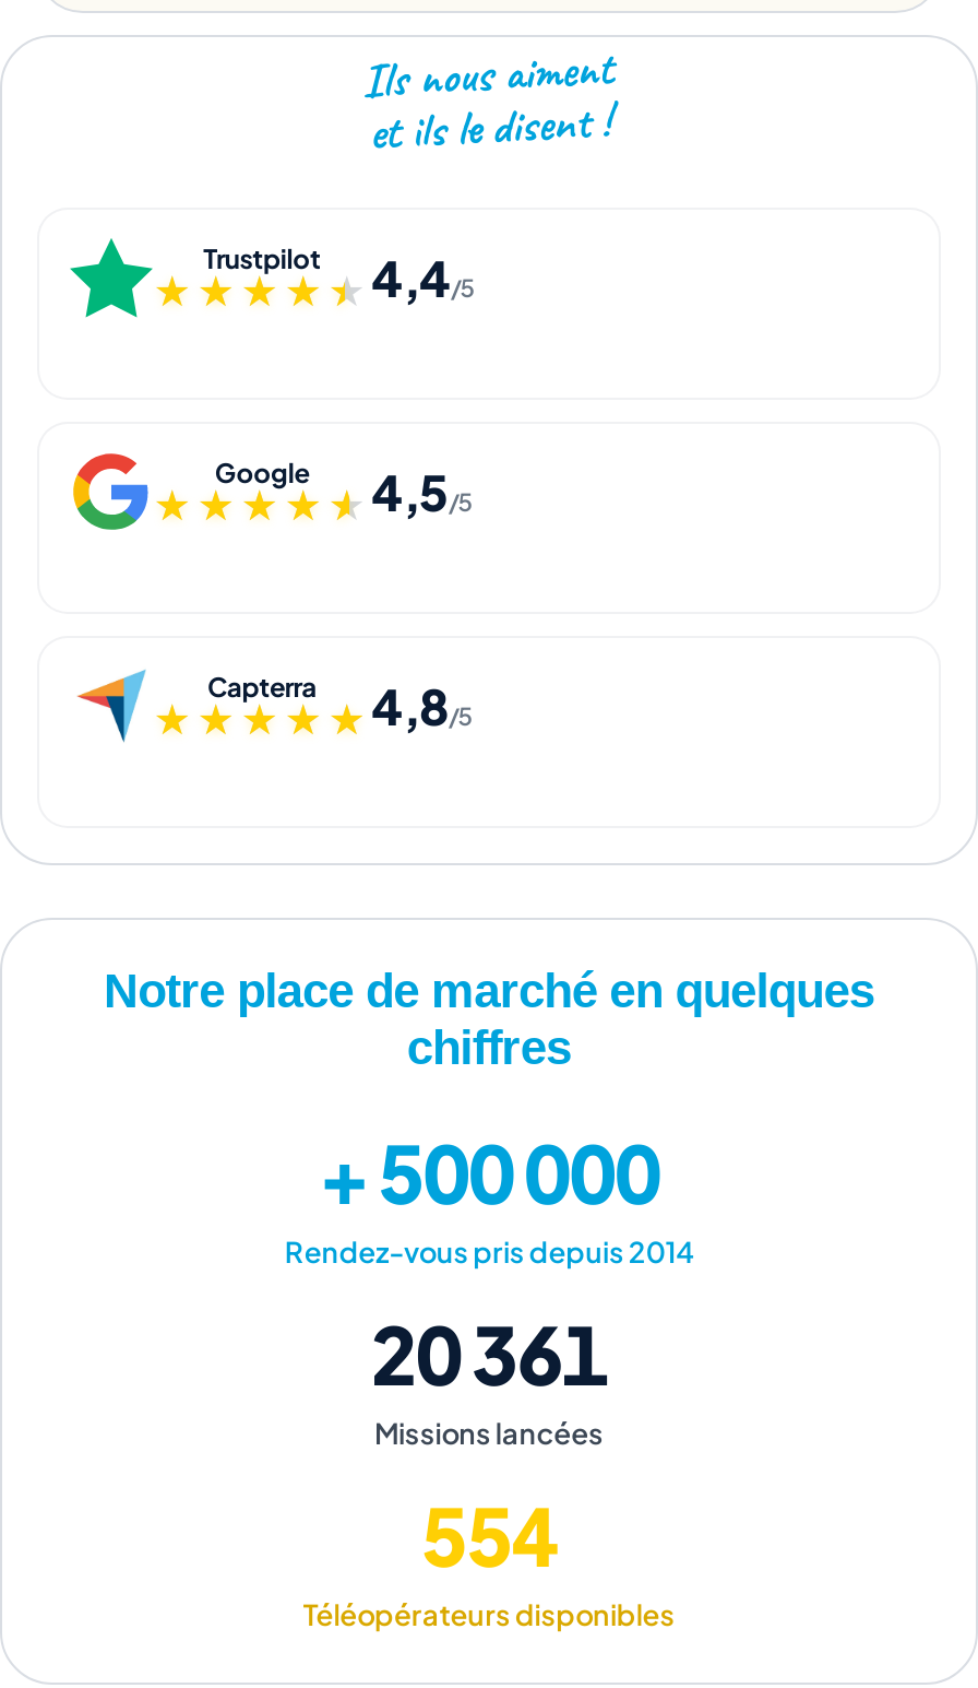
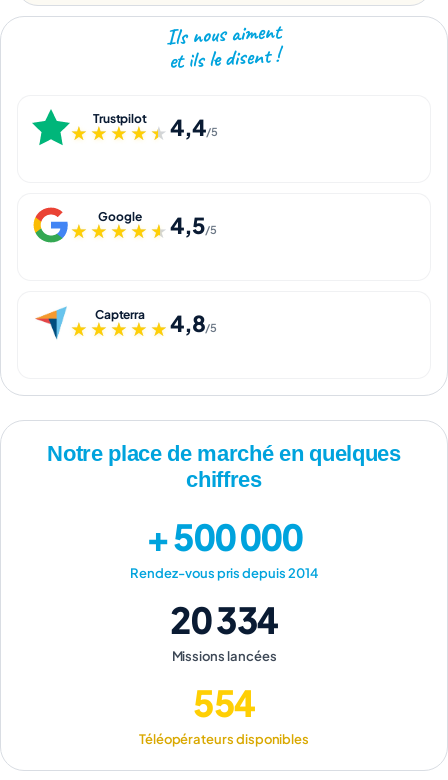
- 20 361
+ 20 334
